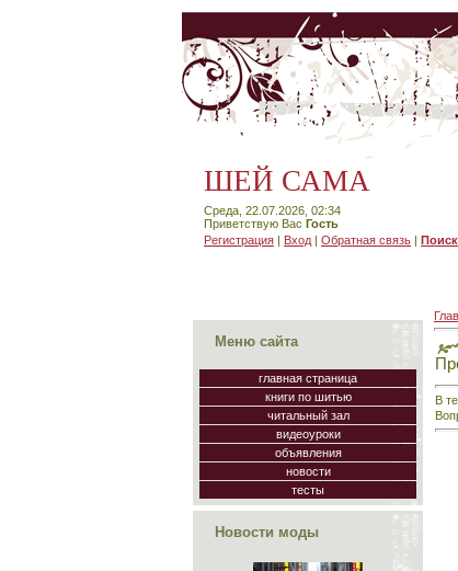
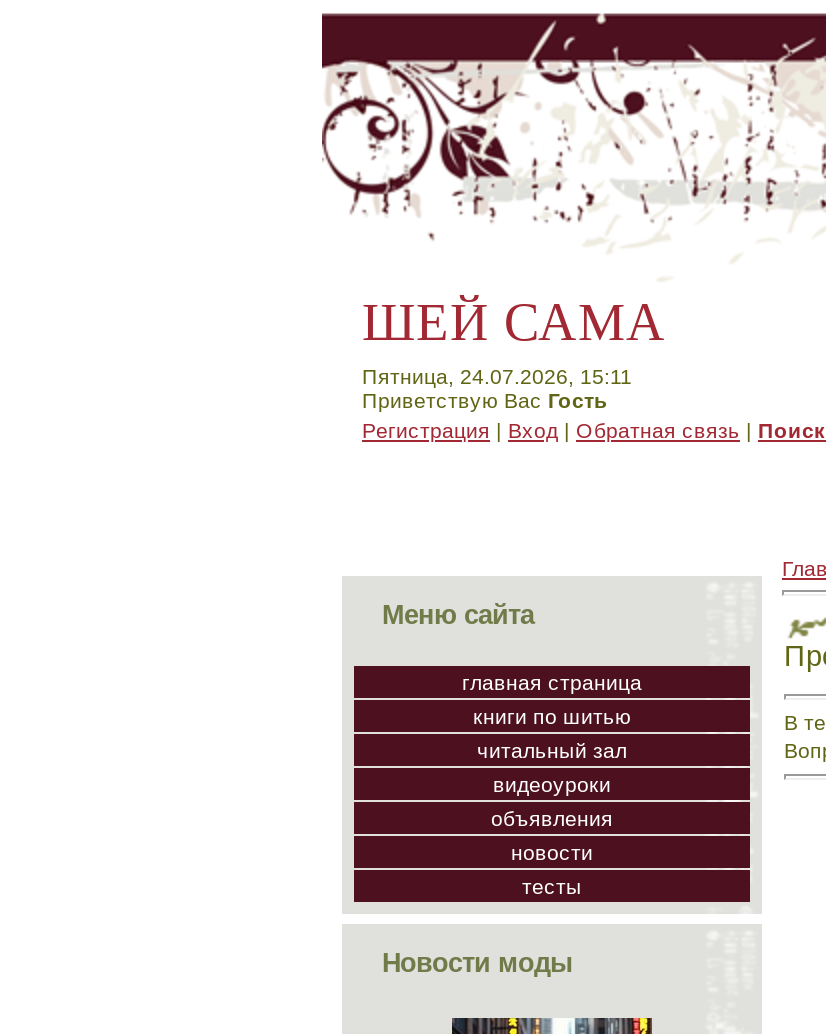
- Среда, 22.07.2026, 02:34
+ Пятница, 24.07.2026, 15:11
